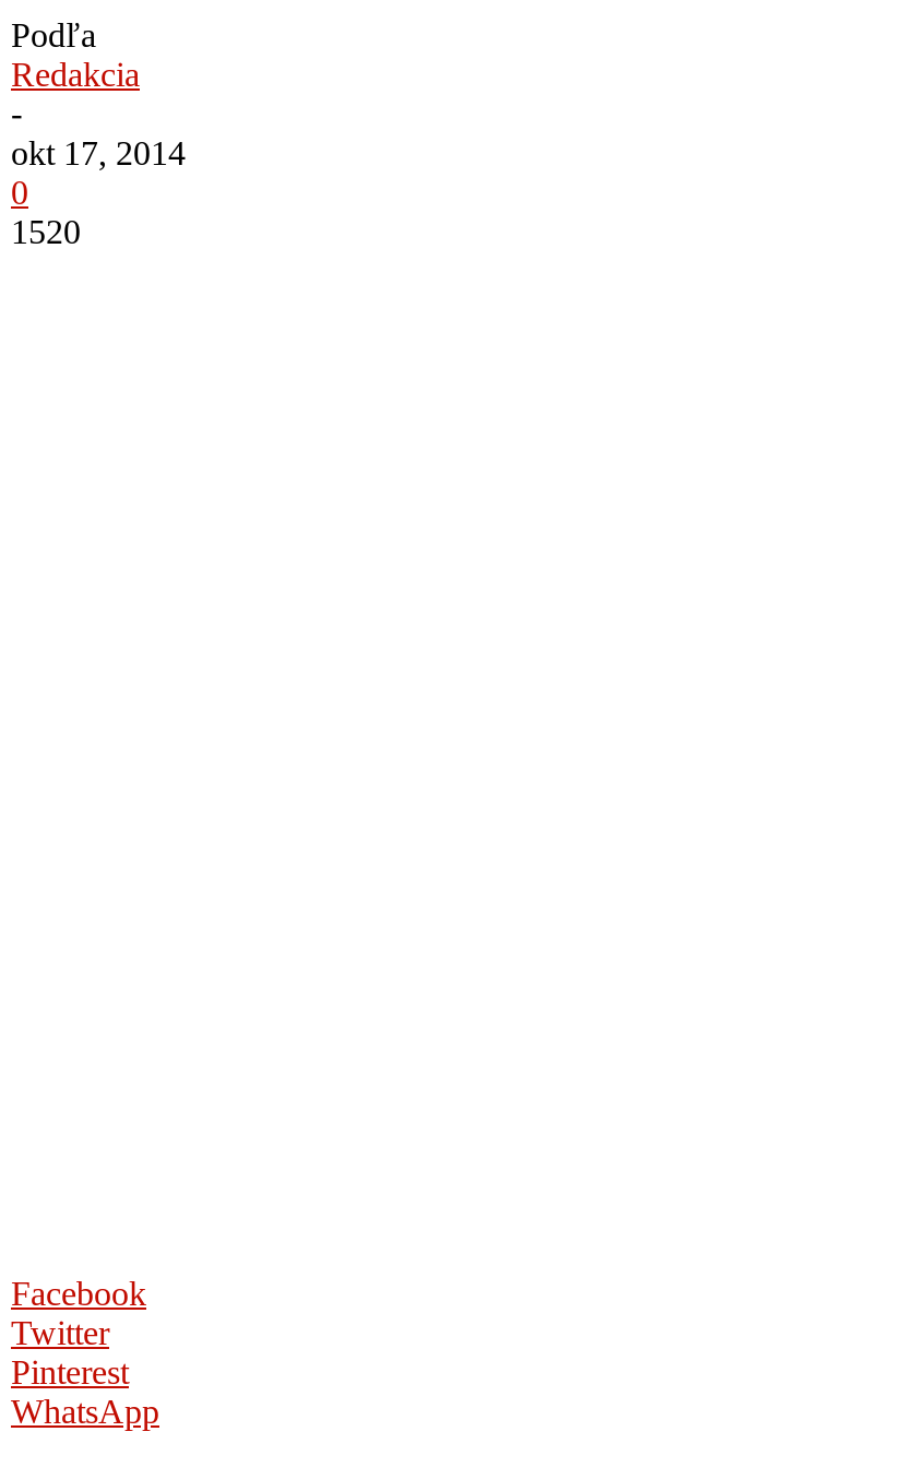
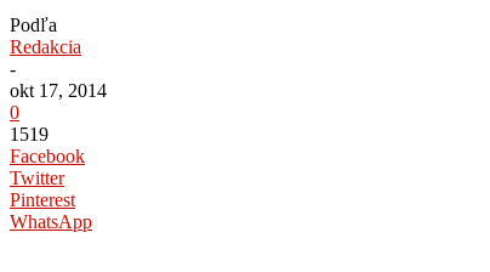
- 1520
+ 1519
